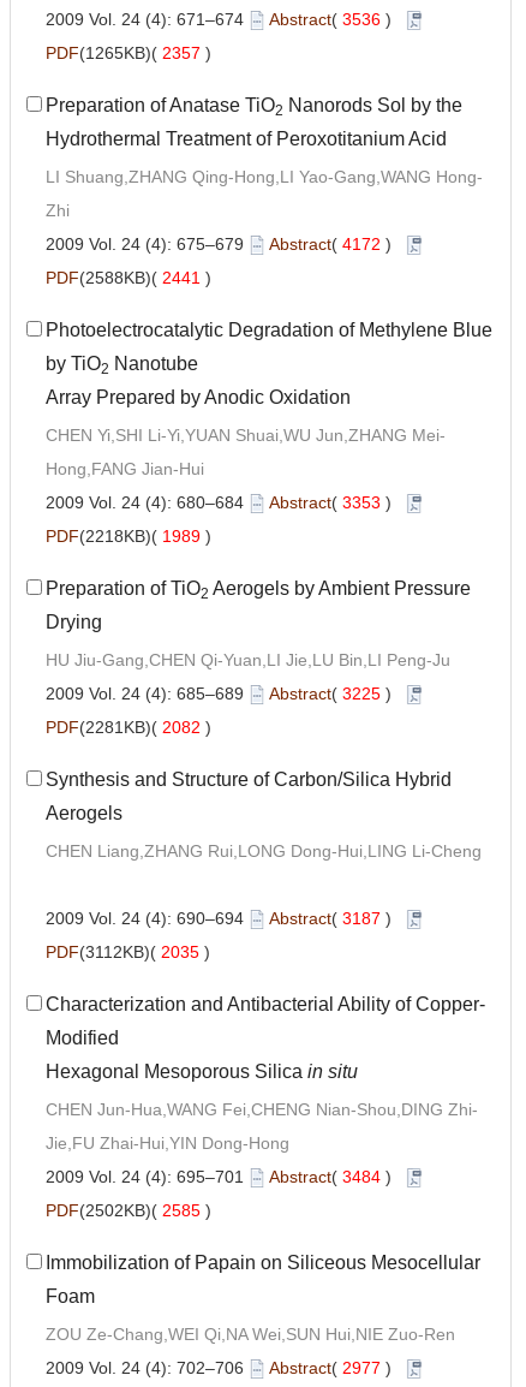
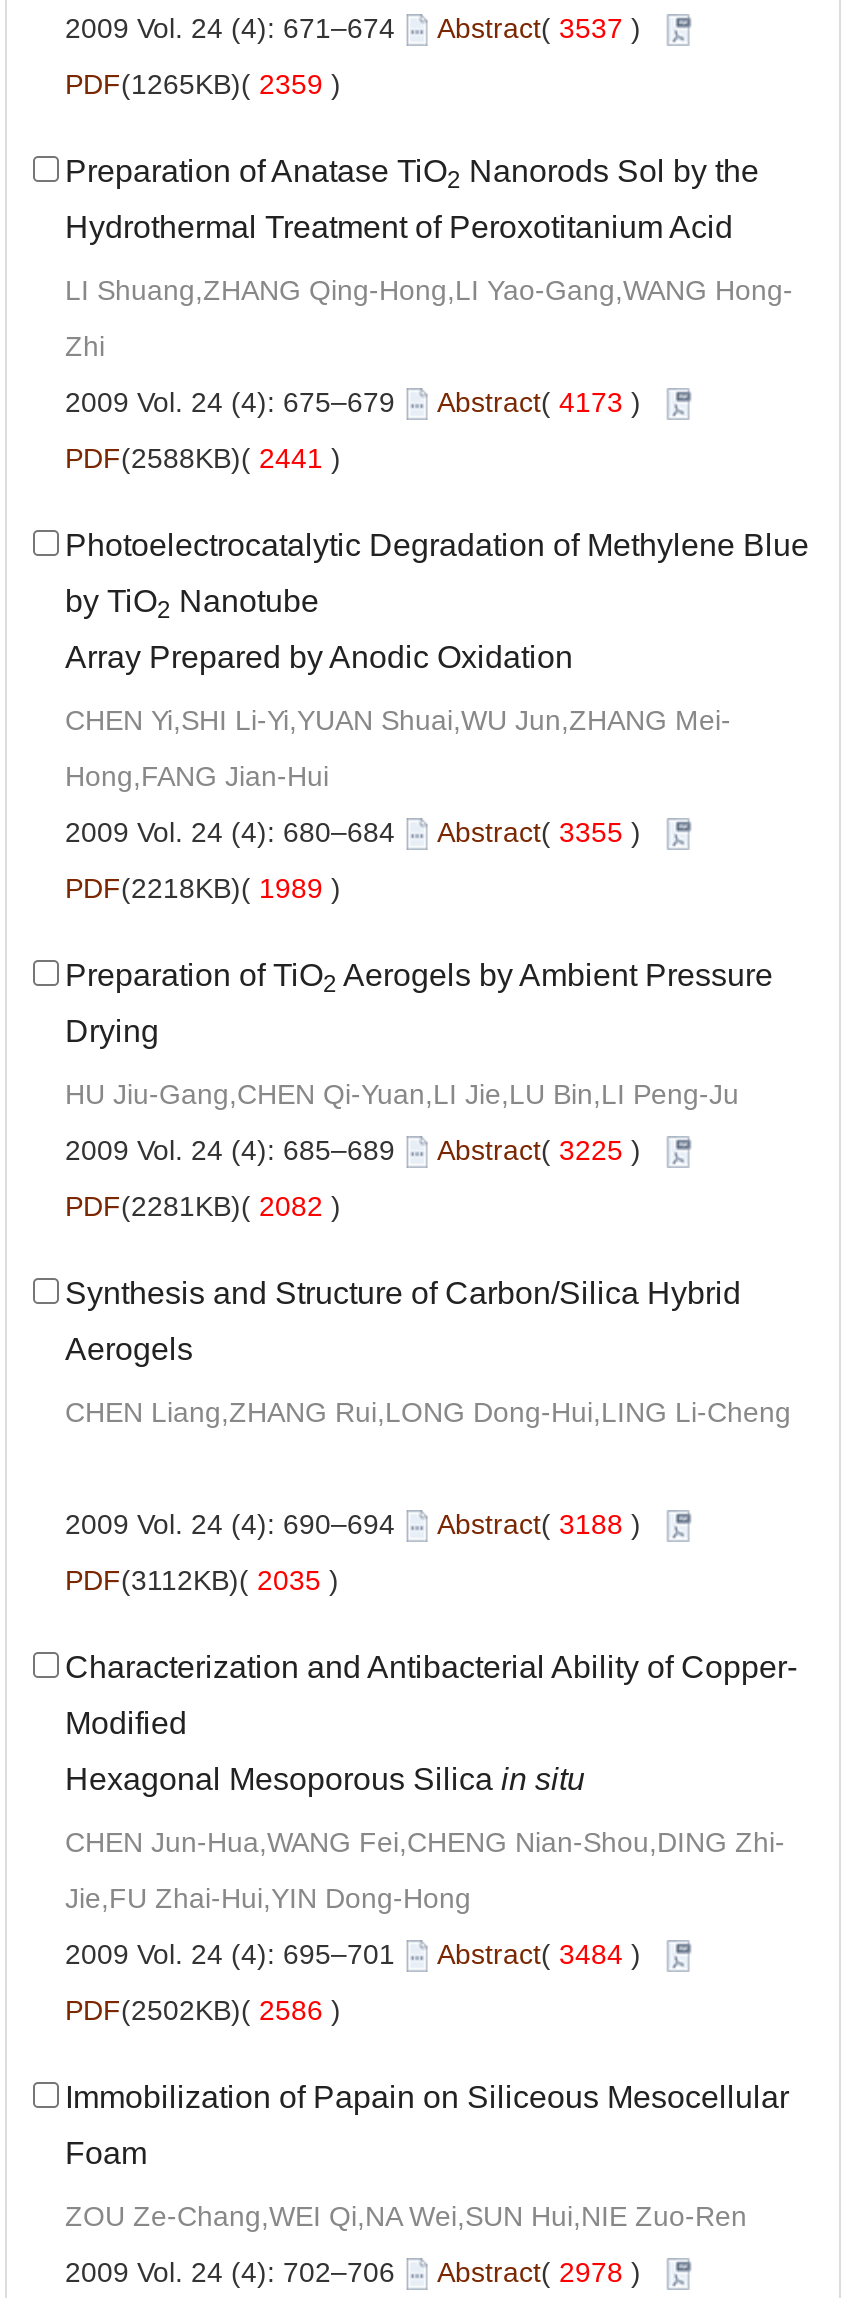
- 2009 Vol. 24 (4): 671–674 Abstract(3536)
+ 2009 Vol. 24 (4): 671–674 Abstract(3537)

- PDF(1265KB)(2357)
+ PDF(1265KB)(2359)

- 2009 Vol. 24 (4): 675–679 Abstract(4172)
+ 2009 Vol. 24 (4): 675–679 Abstract(4173)

- 2009 Vol. 24 (4): 680–684 Abstract(3353)
+ 2009 Vol. 24 (4): 680–684 Abstract(3355)

- 2009 Vol. 24 (4): 690–694 Abstract(3187)
+ 2009 Vol. 24 (4): 690–694 Abstract(3188)

- PDF(2502KB)(2585)
+ PDF(2502KB)(2586)

- 2009 Vol. 24 (4): 702–706 Abstract(2977)
+ 2009 Vol. 24 (4): 702–706 Abstract(2978)
